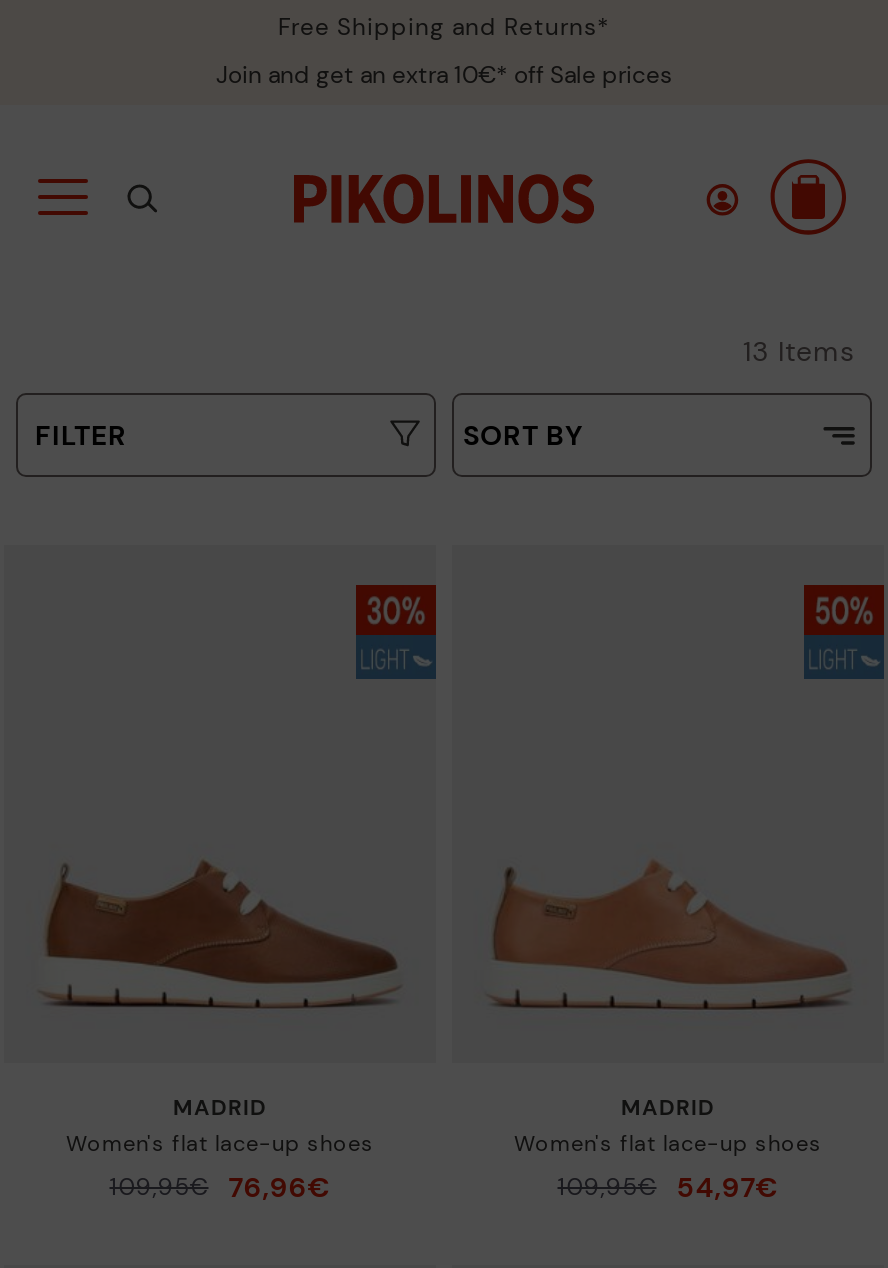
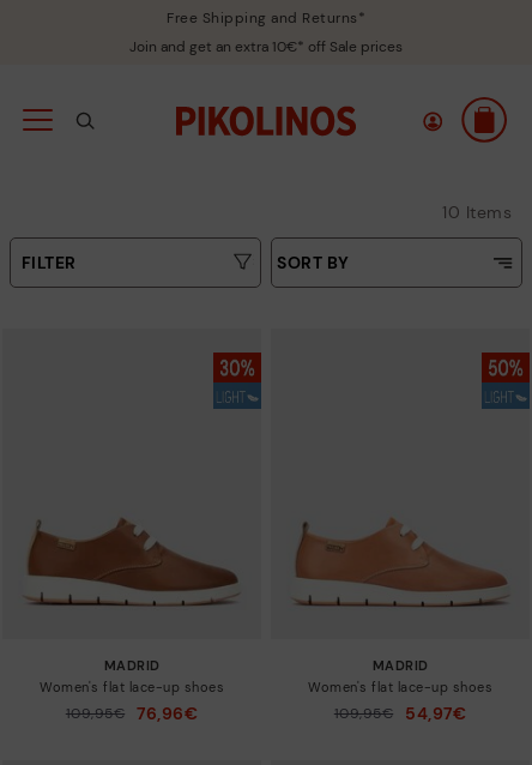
- 13 Items
+ 10 Items
